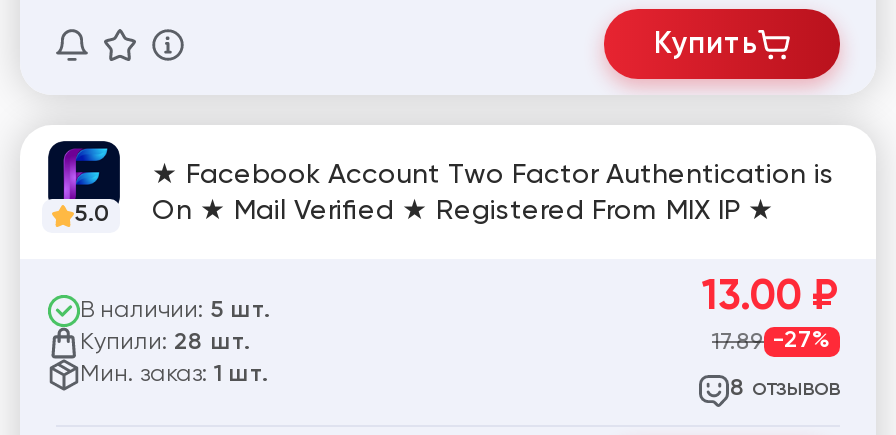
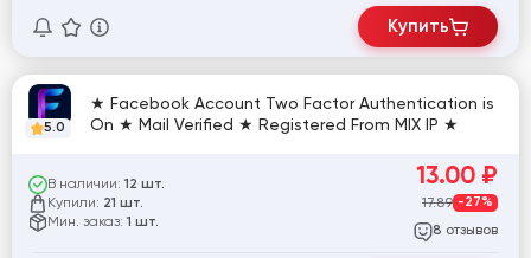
- В наличии: 5 шт.
+ В наличии: 12 шт.

- Купили: 28 шт.
+ Купили: 21 шт.
